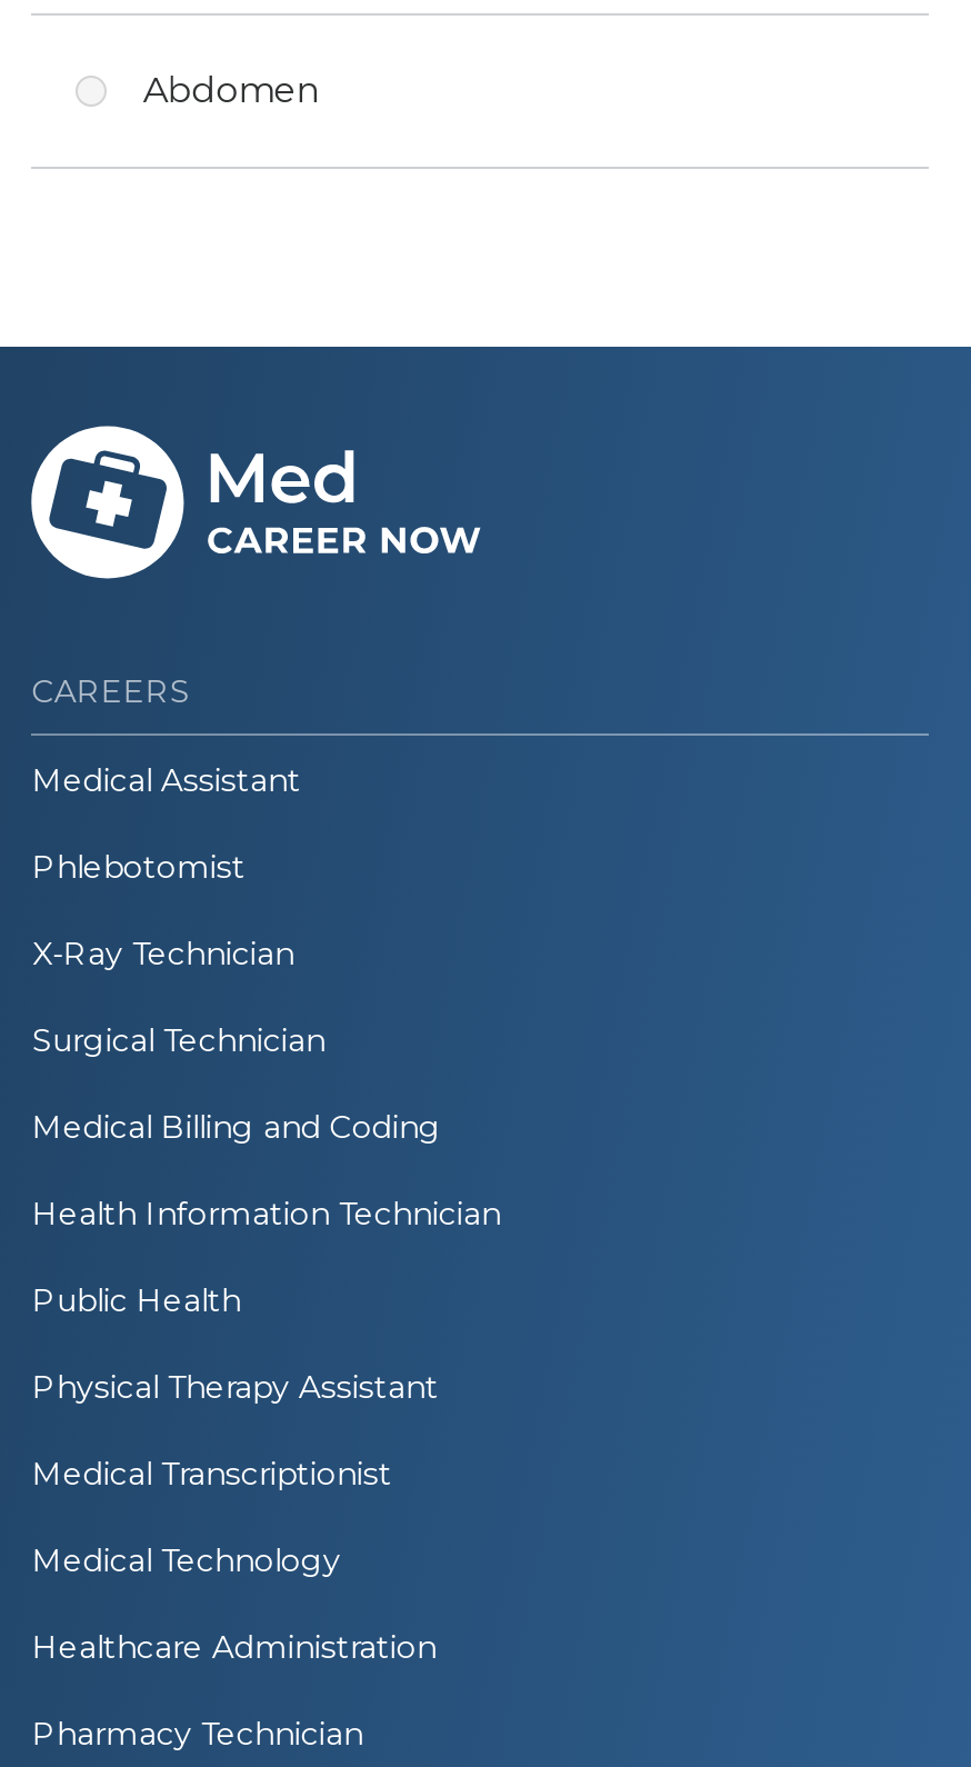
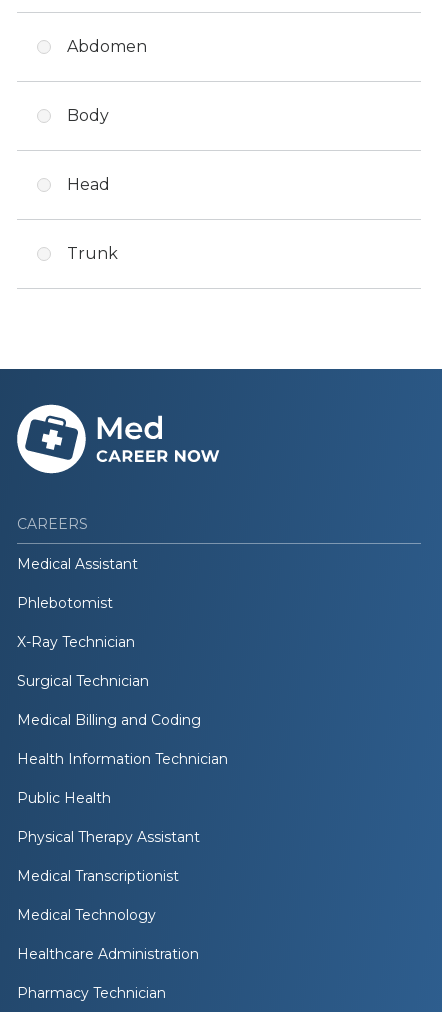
+ Body

+ Head

+ Trunk
